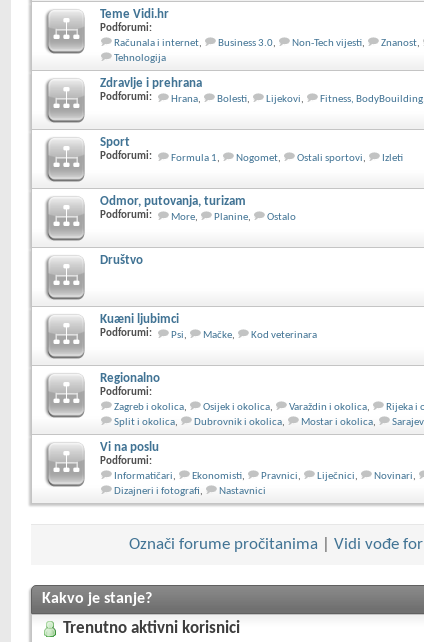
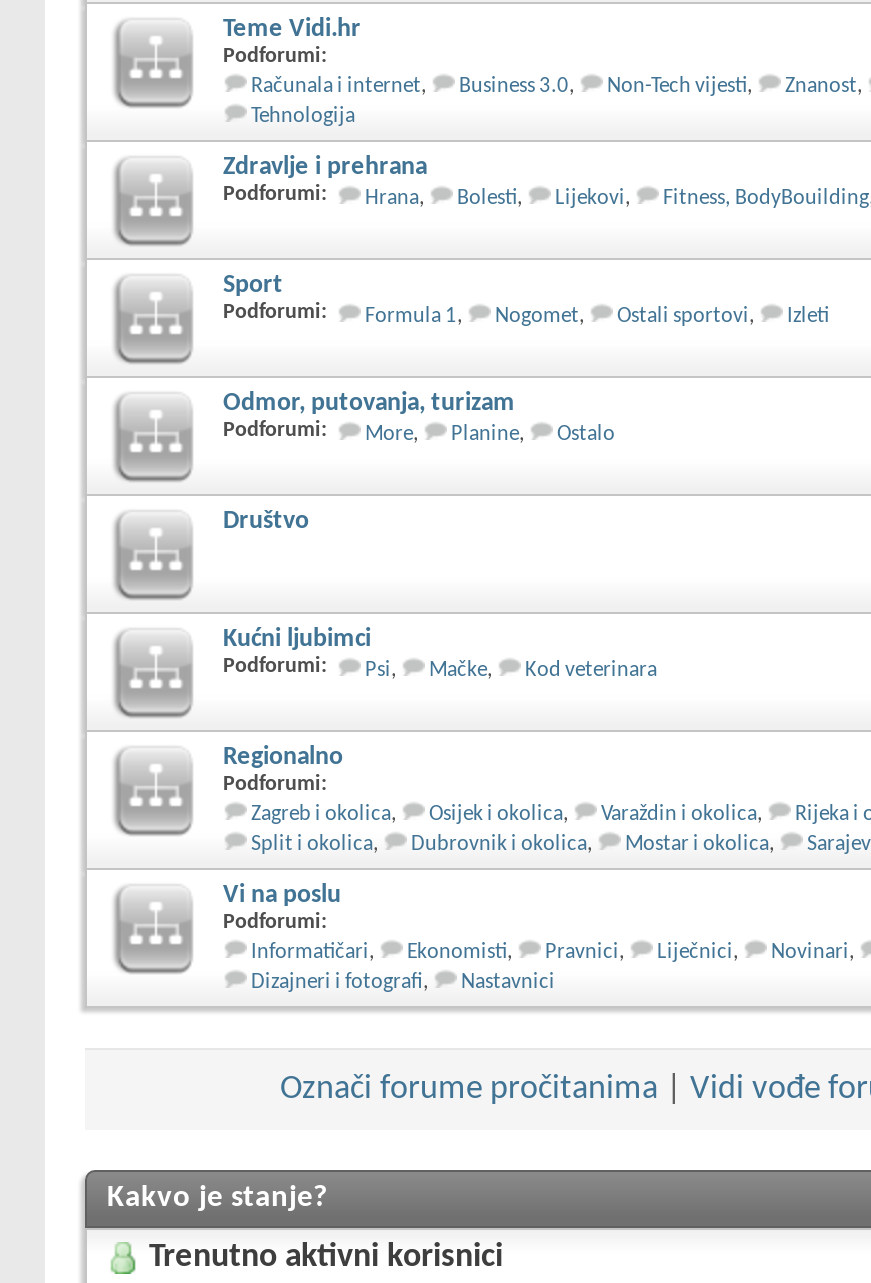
- Kuæni ljubimci
+ Kućni ljubimci
